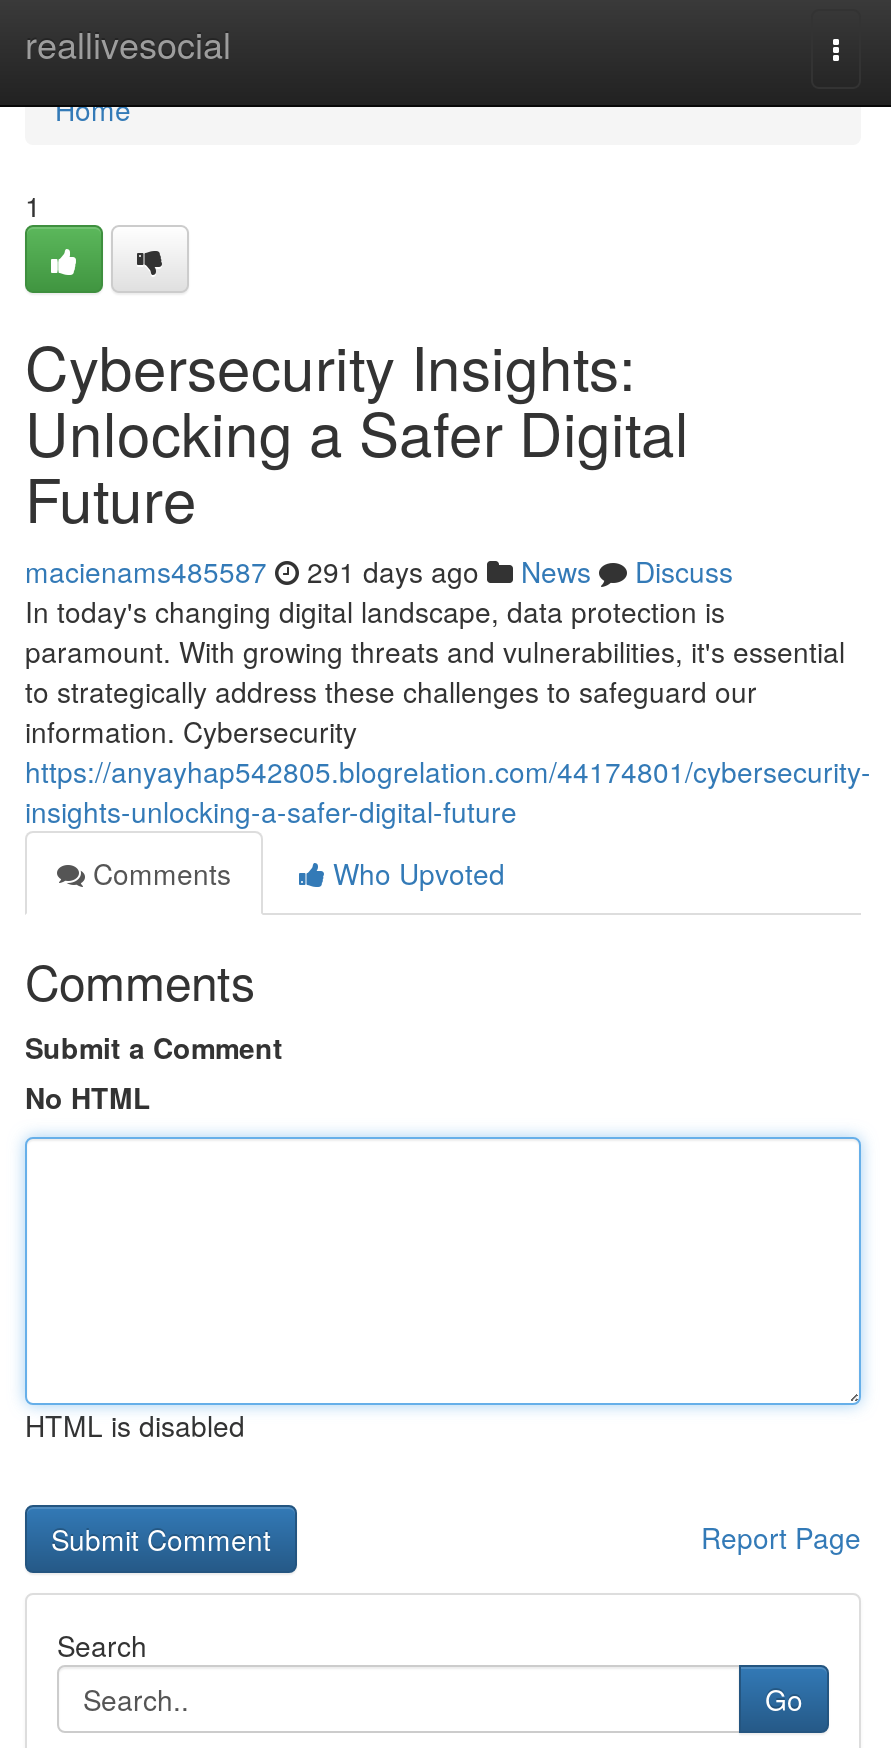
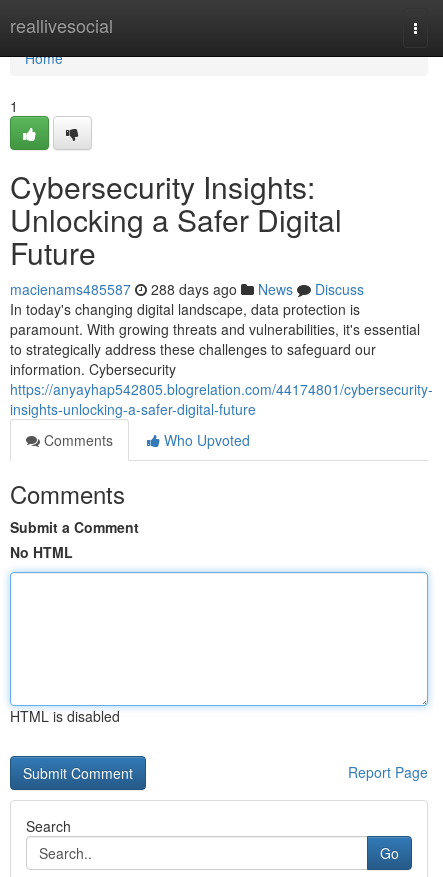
- macienams485587 291 days ago News Discuss
+ macienams485587 288 days ago News Discuss
